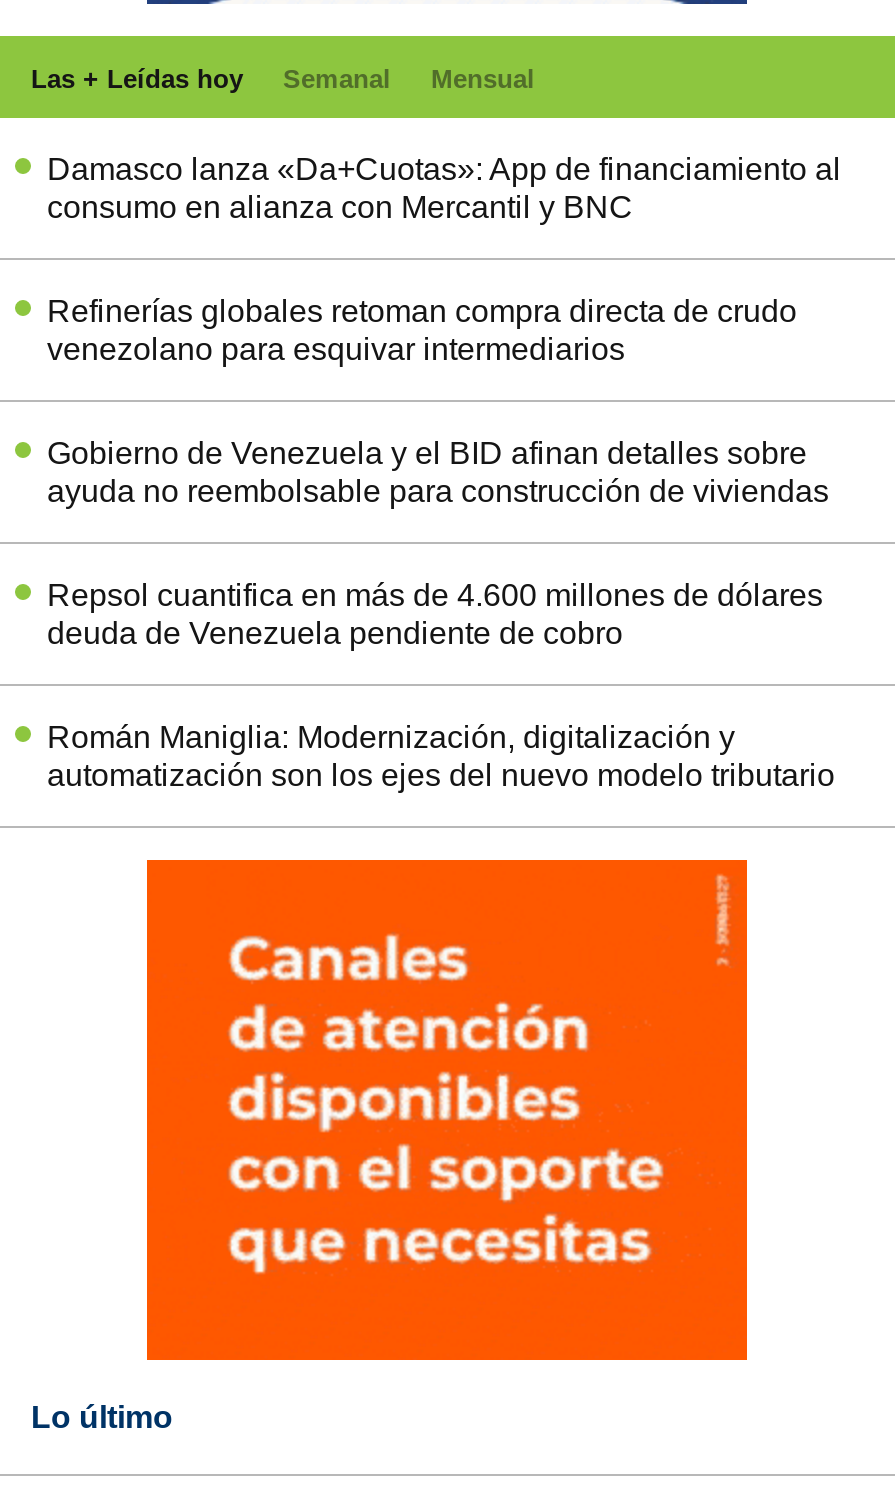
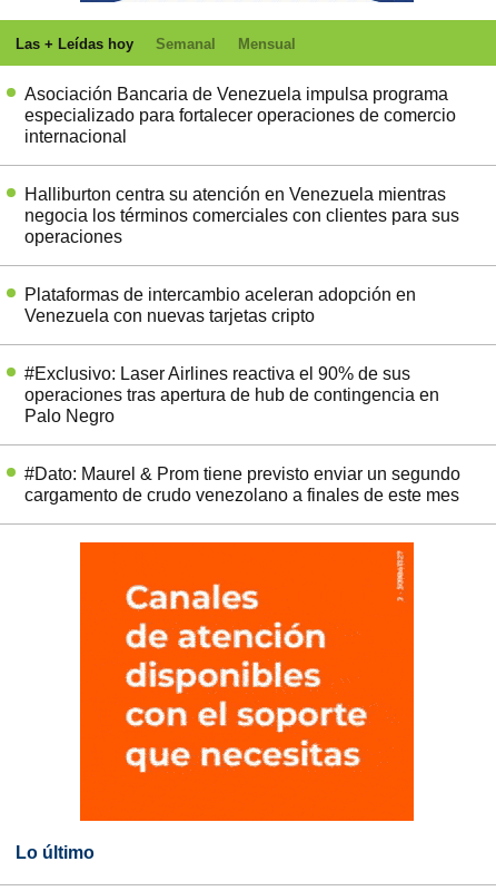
- Damasco lanza «Da+Cuotas»: App de financiamiento al
- consumo en alianza con Mercantil y BNC
+ Asociación Bancaria de Venezuela impulsa programa
+ especializado para fortalecer operaciones de comercio
+ internacional

- Refinerías globales retoman compra directa de crudo
- venezolano para esquivar intermediarios
+ Halliburton centra su atención en Venezuela mientras
+ negocia los términos comerciales con clientes para sus
+ operaciones

- Gobierno de Venezuela y el BID afinan detalles sobre
- ayuda no reembolsable para construcción de viviendas
+ Plataformas de intercambio aceleran adopción en
+ Venezuela con nuevas tarjetas cripto

- Repsol cuantifica en más de 4.600 millones de dólares
- deuda de Venezuela pendiente de cobro
+ #Exclusivo: Laser Airlines reactiva el 90% de sus
+ operaciones tras apertura de hub de contingencia en
+ Palo Negro

- Román Maniglia: Modernización, digitalización y
- automatización son los ejes del nuevo modelo tributario
+ #Dato: Maurel & Prom tiene previsto enviar un segundo
+ cargamento de crudo venezolano a finales de este mes
